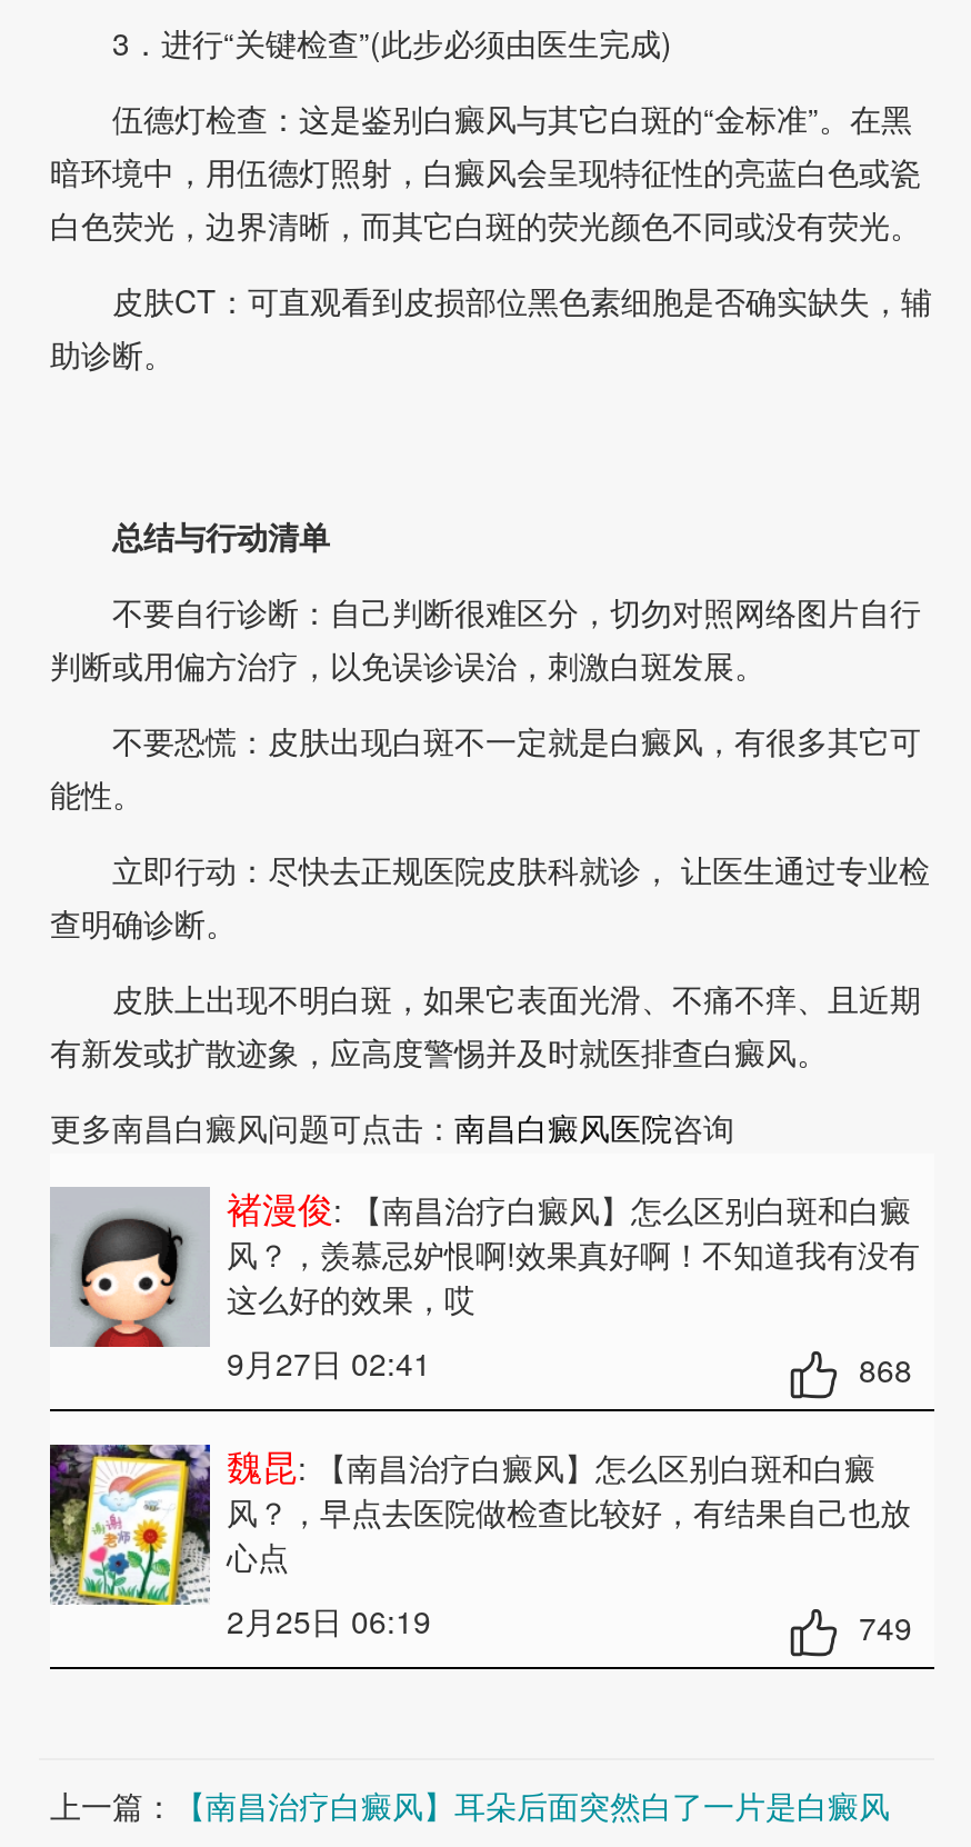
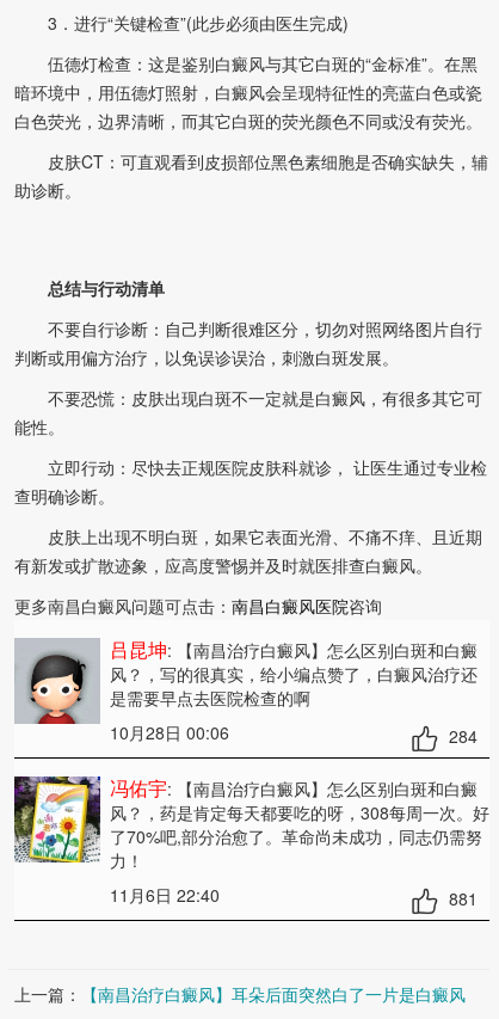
- 褚漫俊: 【南昌治疗白癜风】怎么区别白斑和白癜
- 风？，羡慕忌妒恨啊!效果真好啊！不知道我有没有
- 这么好的效果，哎
- 9月27日 02:41
- 868
+ 吕昆坤: 【南昌治疗白癜风】怎么区别白斑和白癜
+ 风？，写的很真实，给小编点赞了，白癜风治疗还
+ 是需要早点去医院检查的啊
+ 10月28日 00:06
+ 284

- 魏昆: 【南昌治疗白癜风】怎么区别白斑和白癜
- 风？，早点去医院做检查比较好，有结果自己也放
- 心点
- 2月25日 06:19
- 749
+ 冯佑宇: 【南昌治疗白癜风】怎么区别白斑和白癜
+ 风？，药是肯定每天都要吃的呀，308每周一次。好
+ 了70%吧,部分治愈了。革命尚未成功，同志仍需努
+ 力！
+ 11月6日 22:40
+ 881
